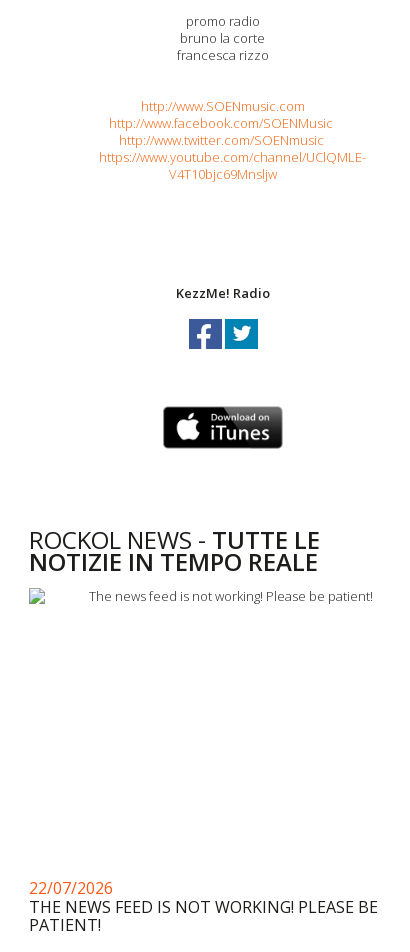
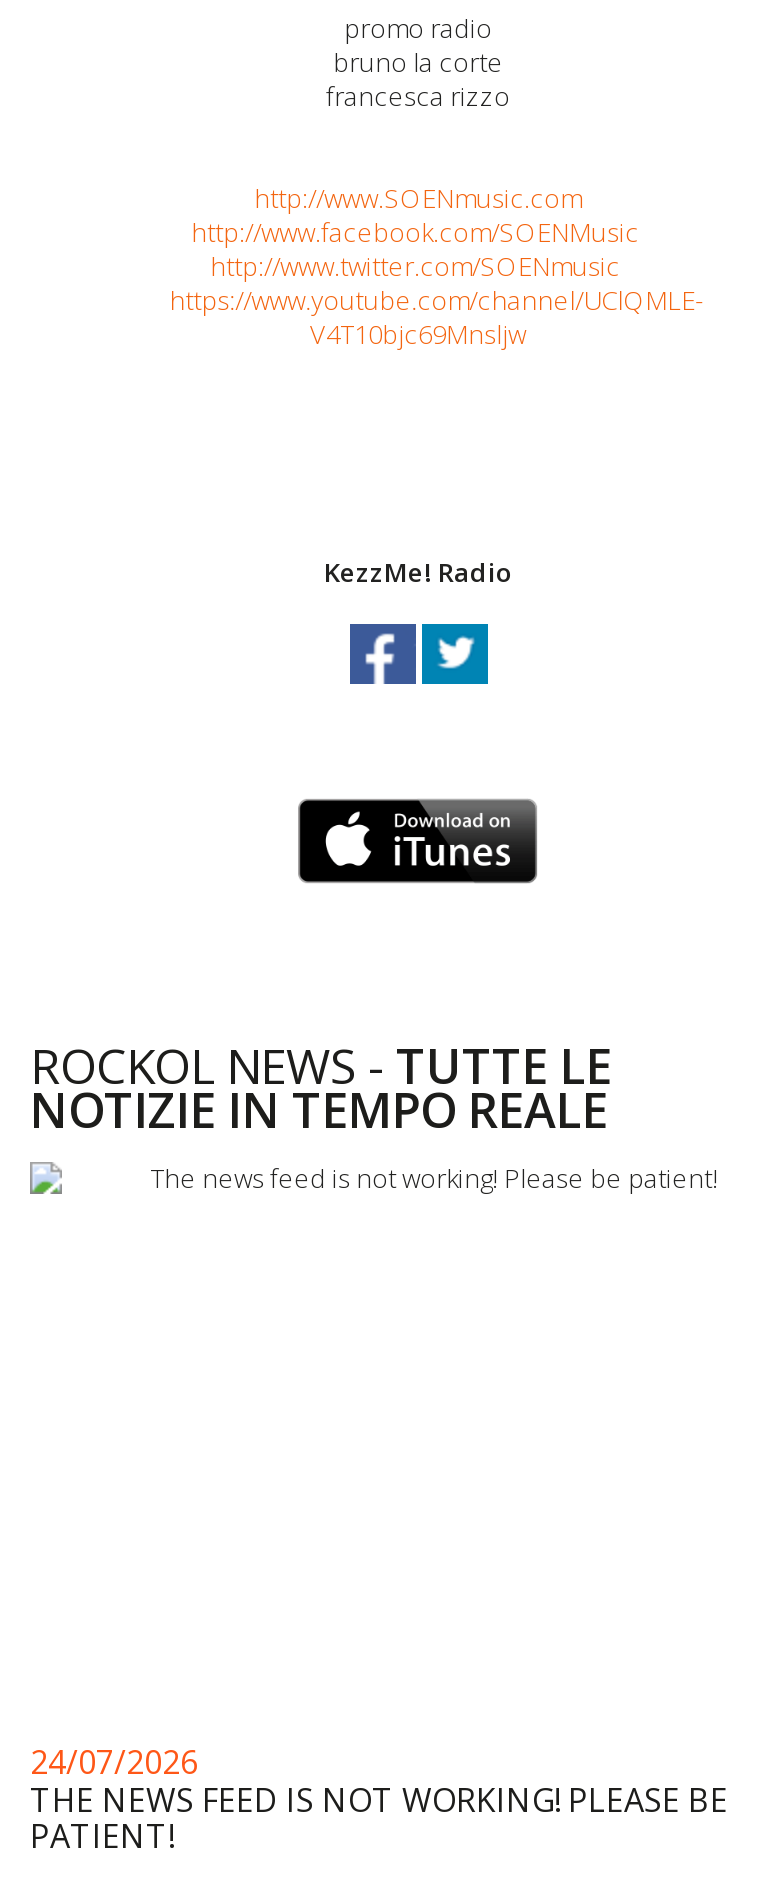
- 22/07/2026
+ 24/07/2026
